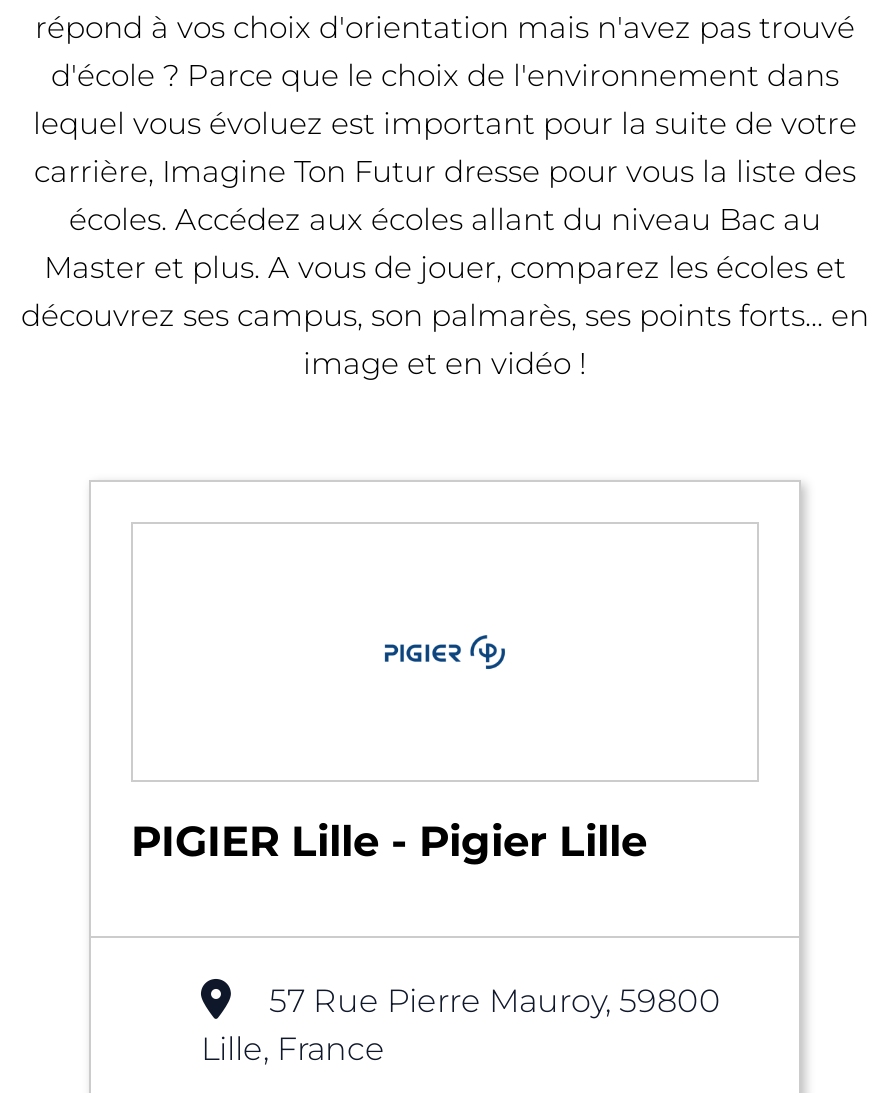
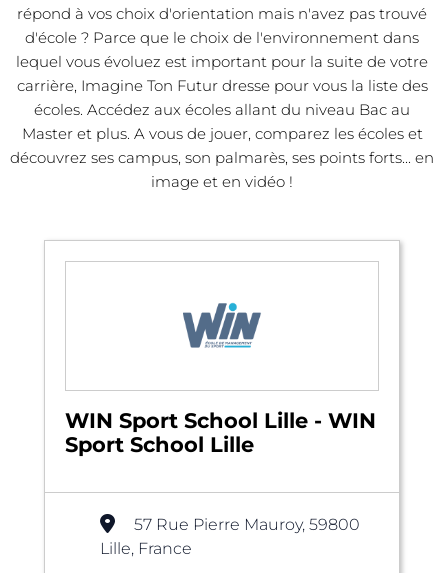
- [image]
+ [image]

- PIGIER Lille - Pigier Lille
+ WIN Sport School Lille - WIN
+ Sport School Lille
